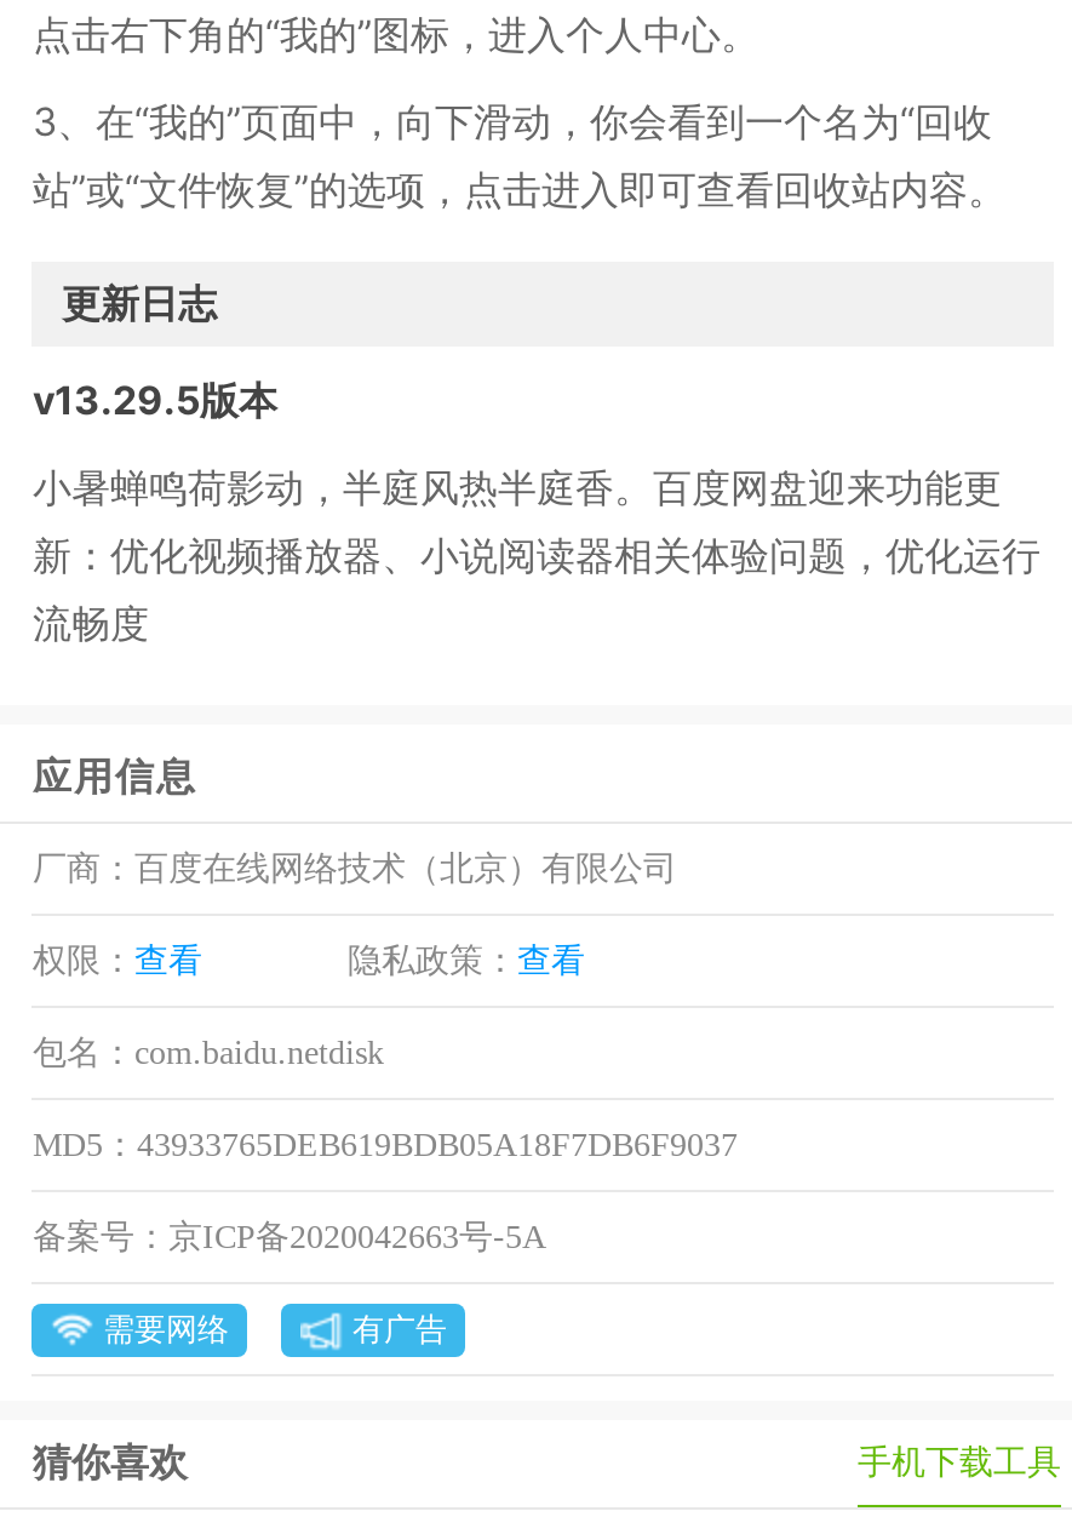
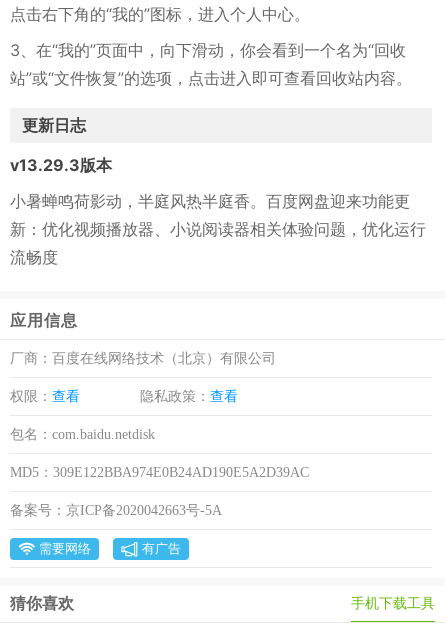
- v13.29.5版本
+ v13.29.3版本

- MD5：43933765DEB619BDB05A18F7DB6F9037
+ MD5：309E122BBA974E0B24AD190E5A2D39AC
